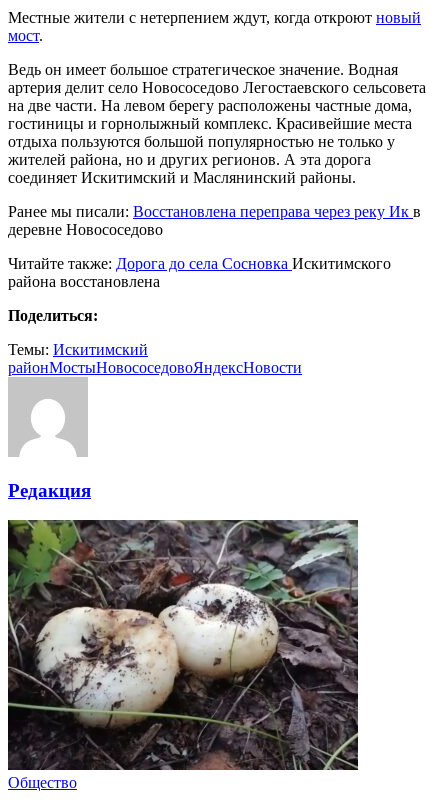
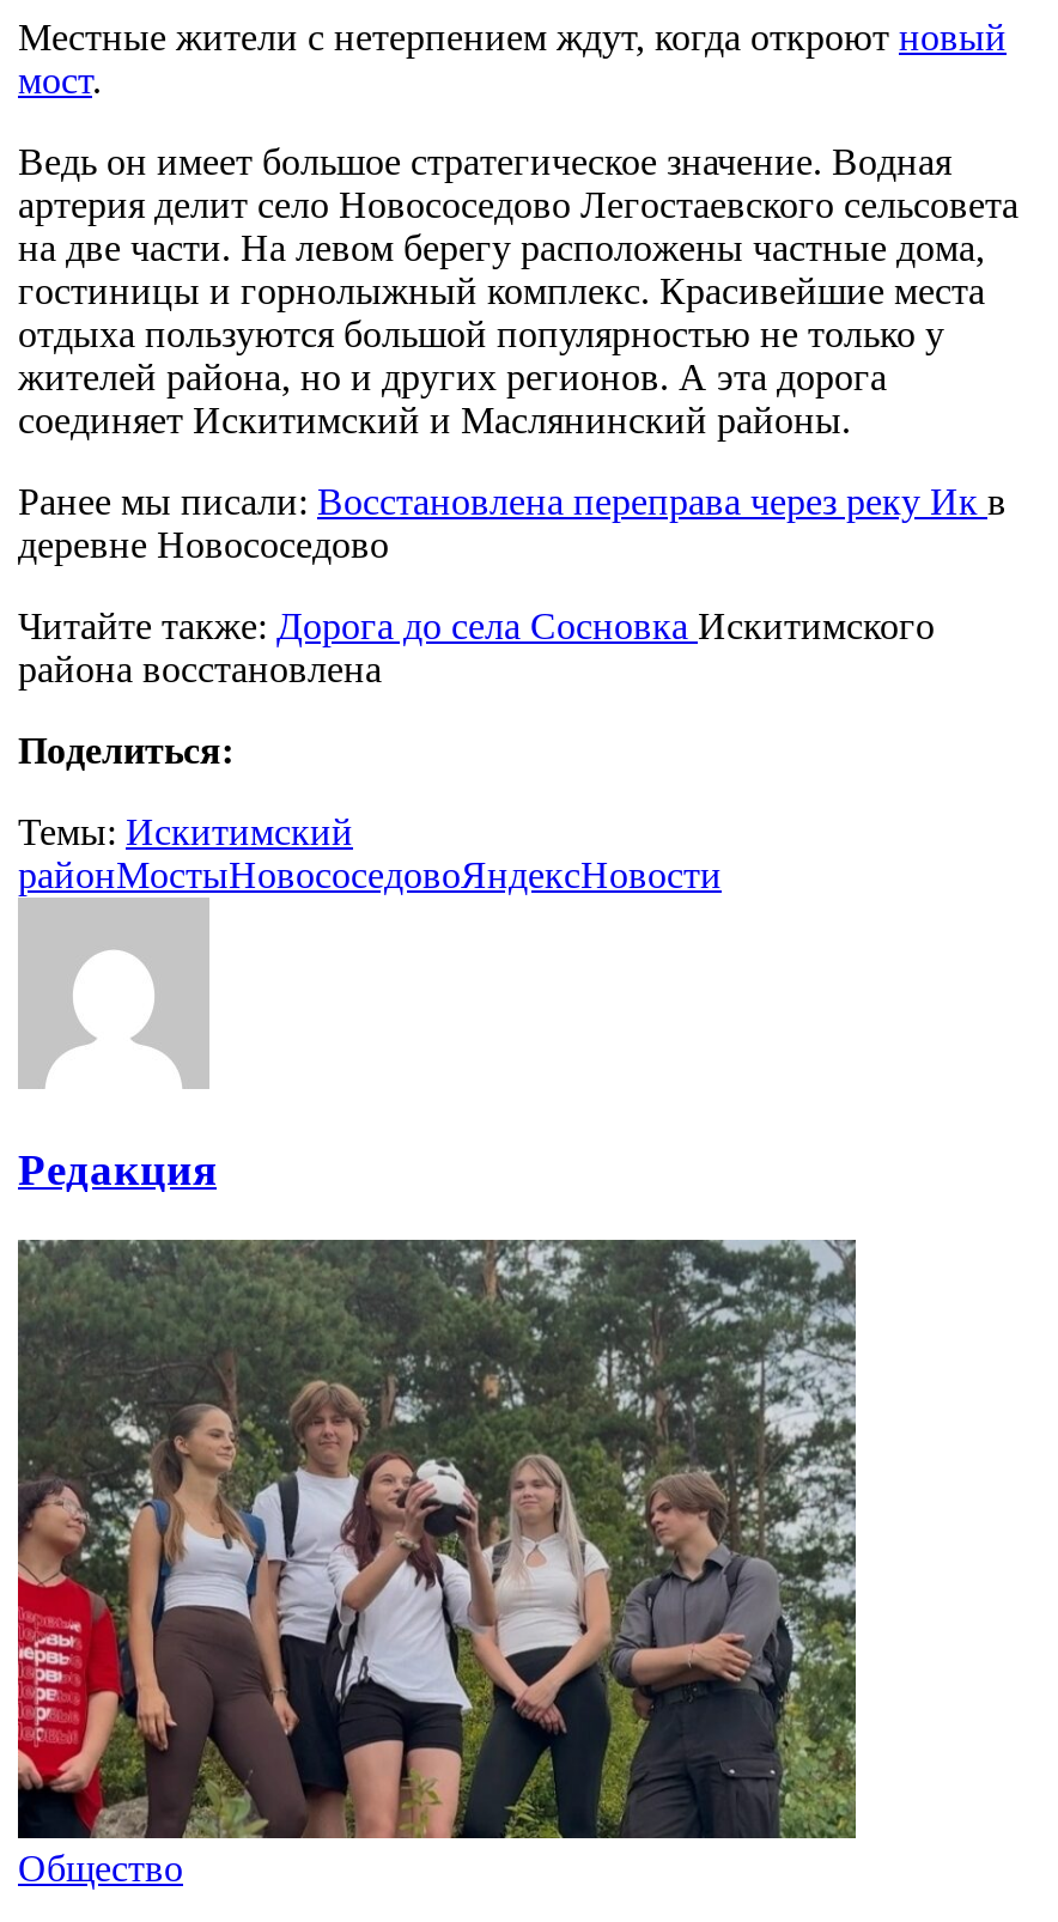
- [image]
+ [image]
